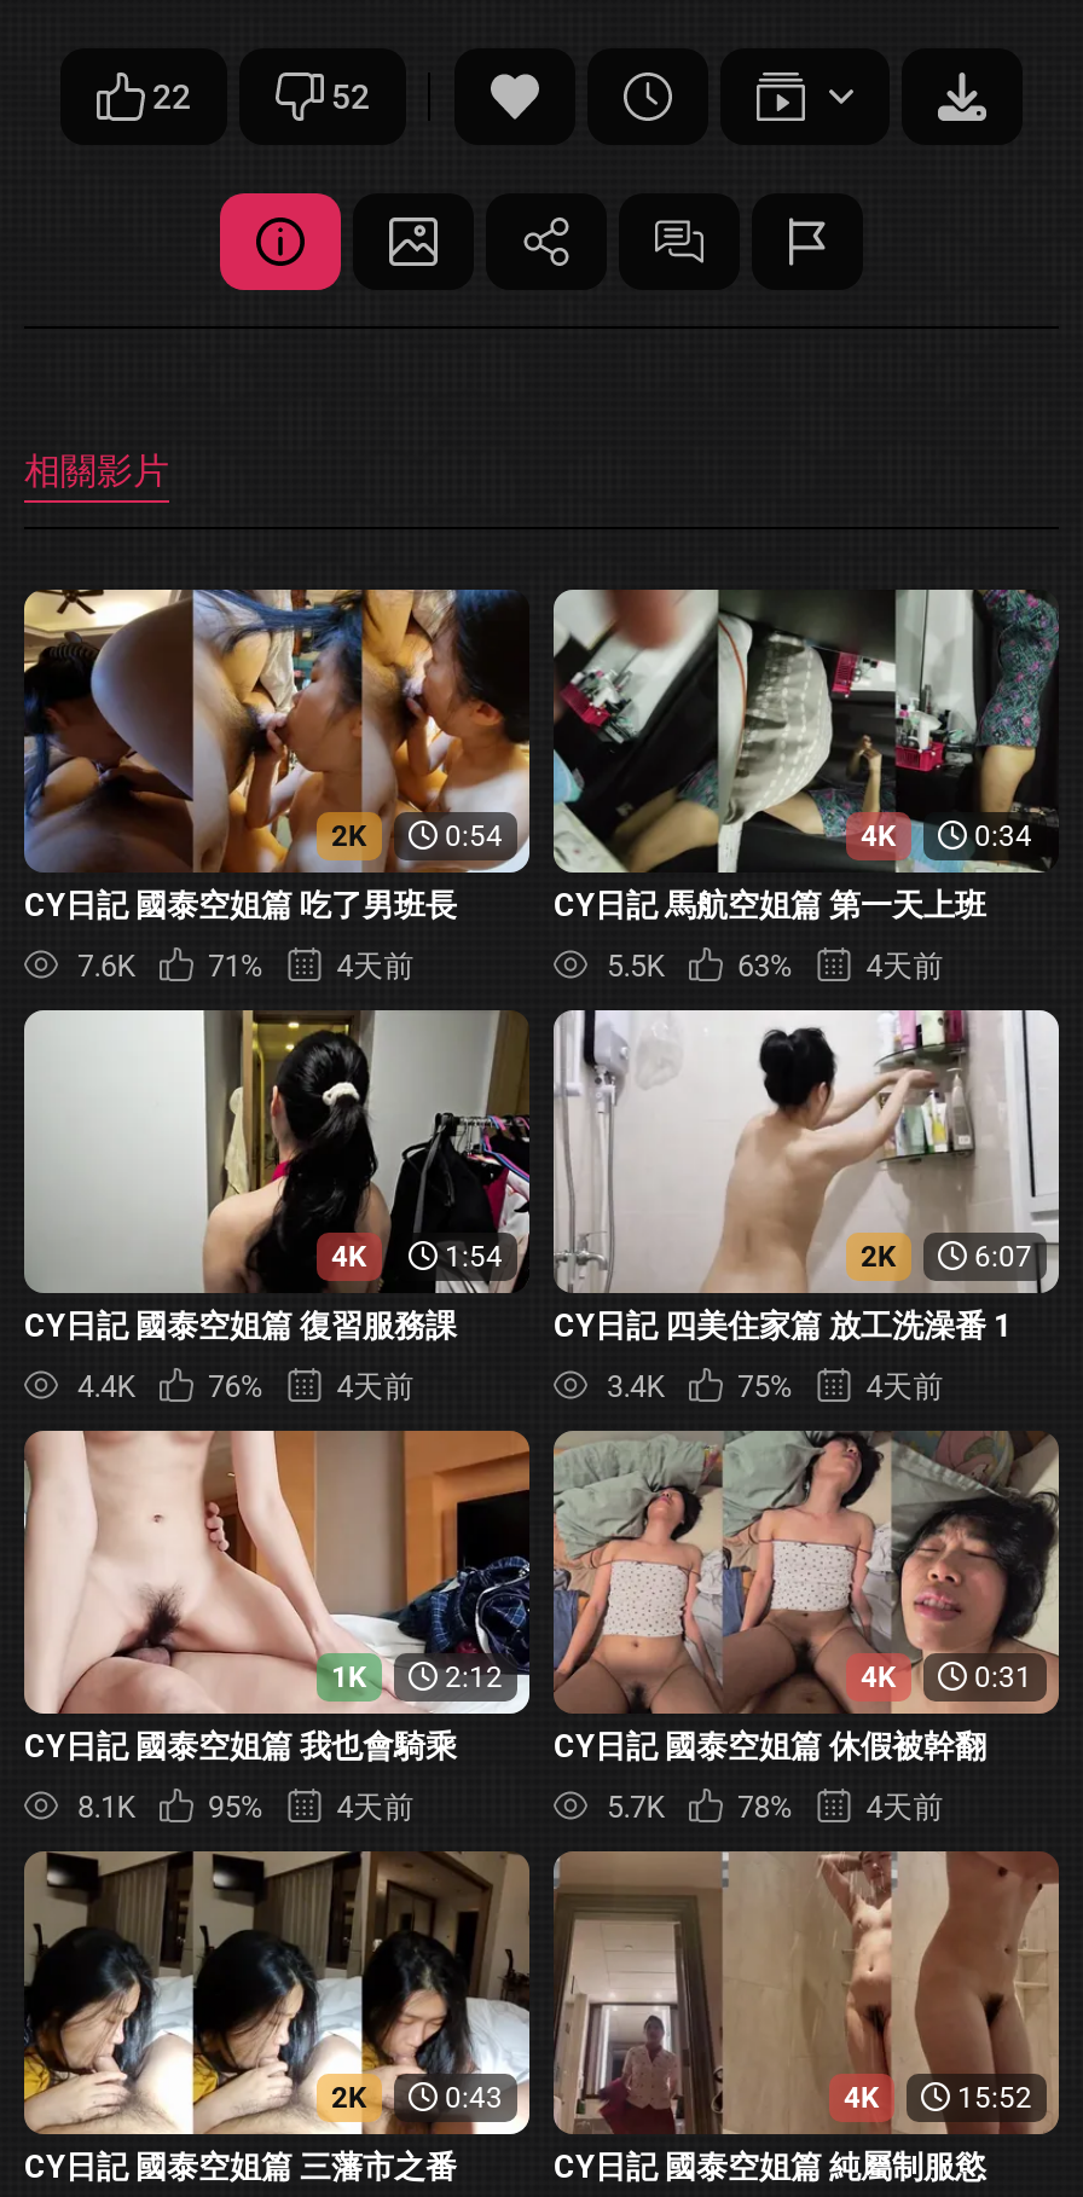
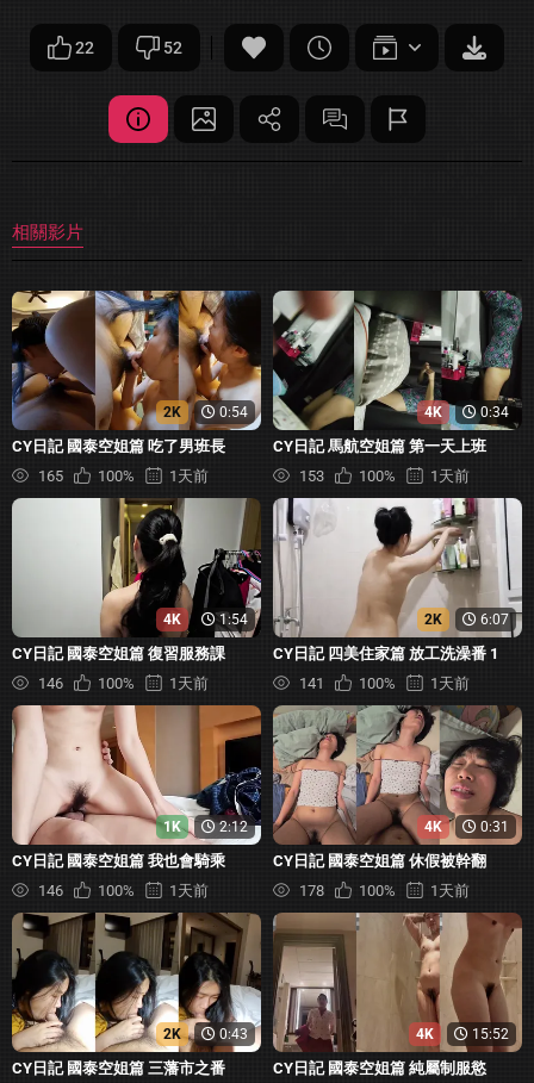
- 7.6K
- 71%
- 4天前
+ 165
+ 100%
+ 1天前

- 5.5K
- 63%
- 4天前
+ 153
+ 100%
+ 1天前

- 4.4K
- 76%
- 4天前
+ 146
+ 100%
+ 1天前

- 3.4K
- 75%
- 4天前
+ 141
+ 100%
+ 1天前

- 8.1K
- 95%
- 4天前
+ 146
+ 100%
+ 1天前

- 5.7K
- 78%
- 4天前
+ 178
+ 100%
+ 1天前
